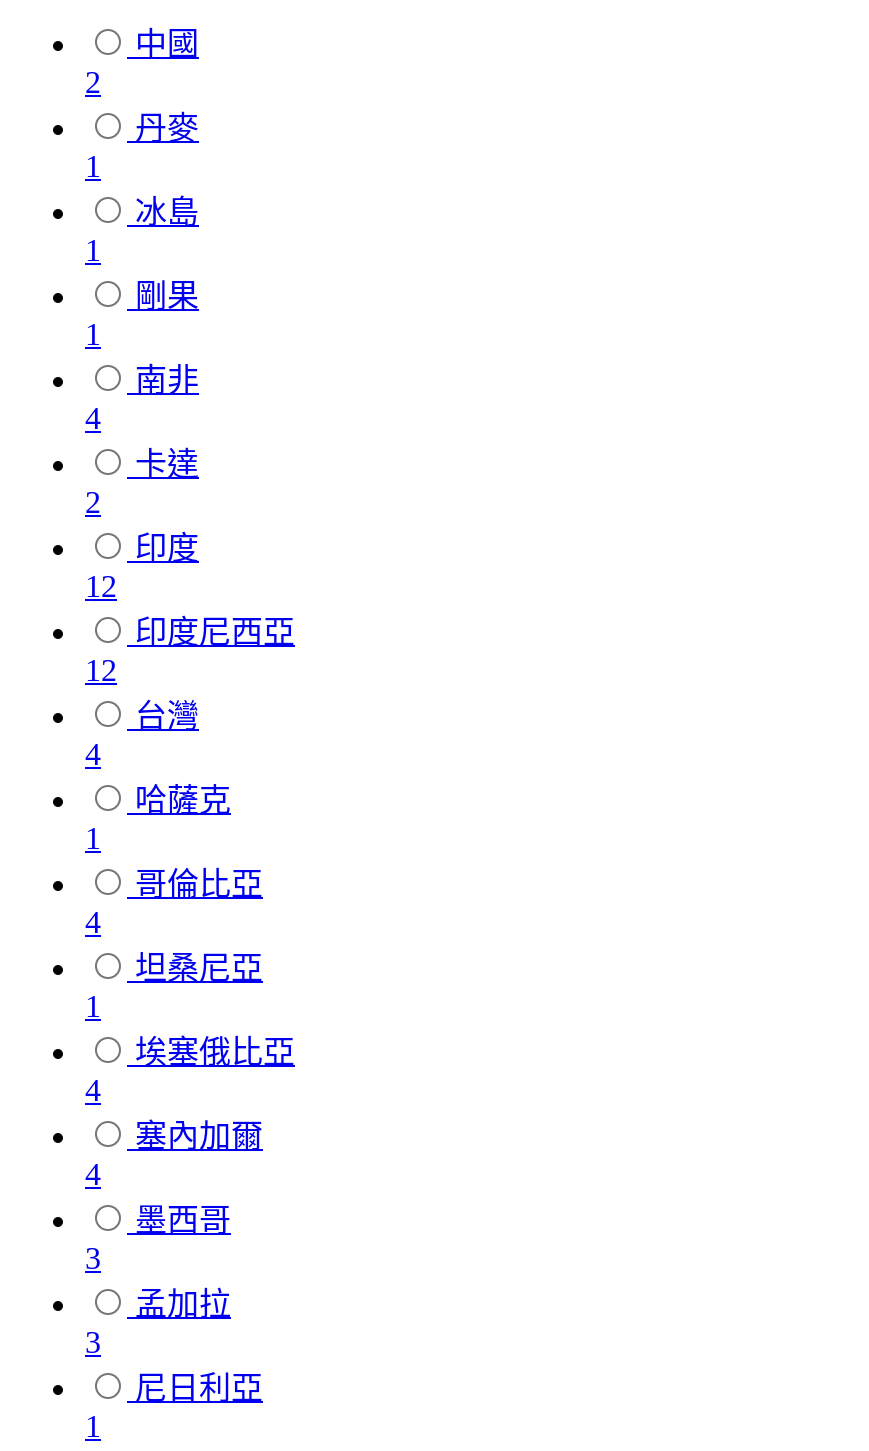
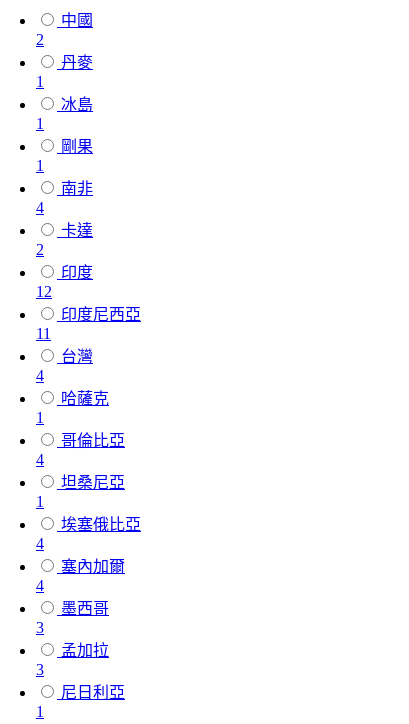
- 12
+ 11
